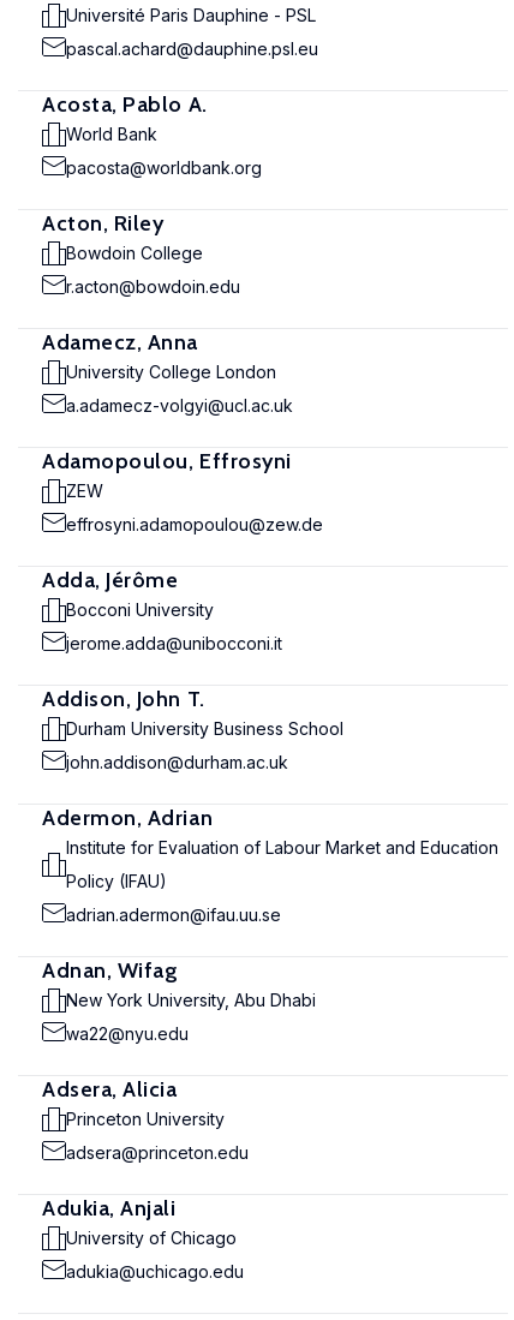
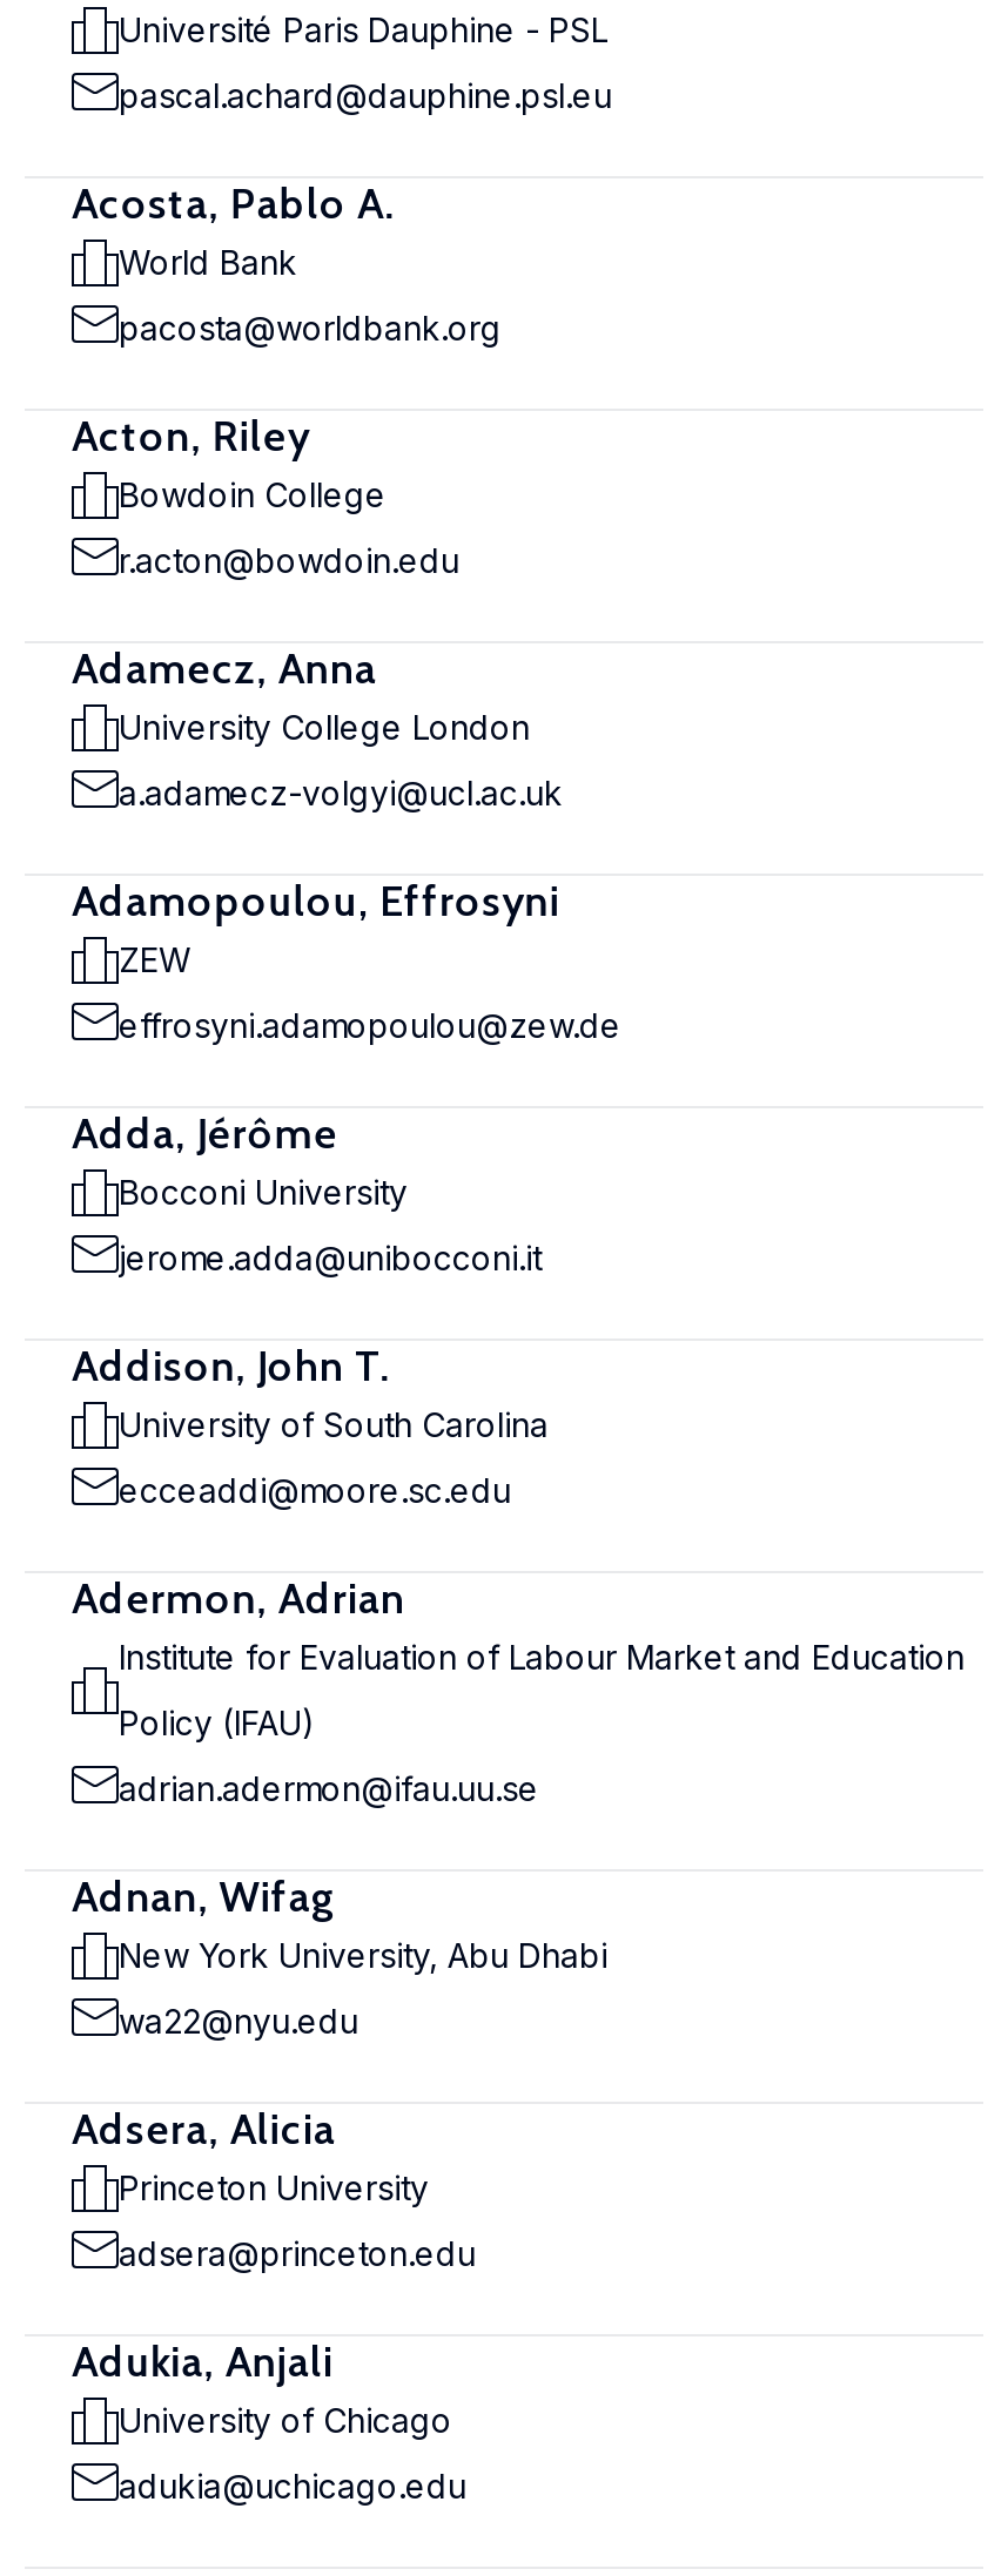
- Durham University Business School
+ University of South Carolina

- john.addison@durham.ac.uk
+ ecceaddi@moore.sc.edu
